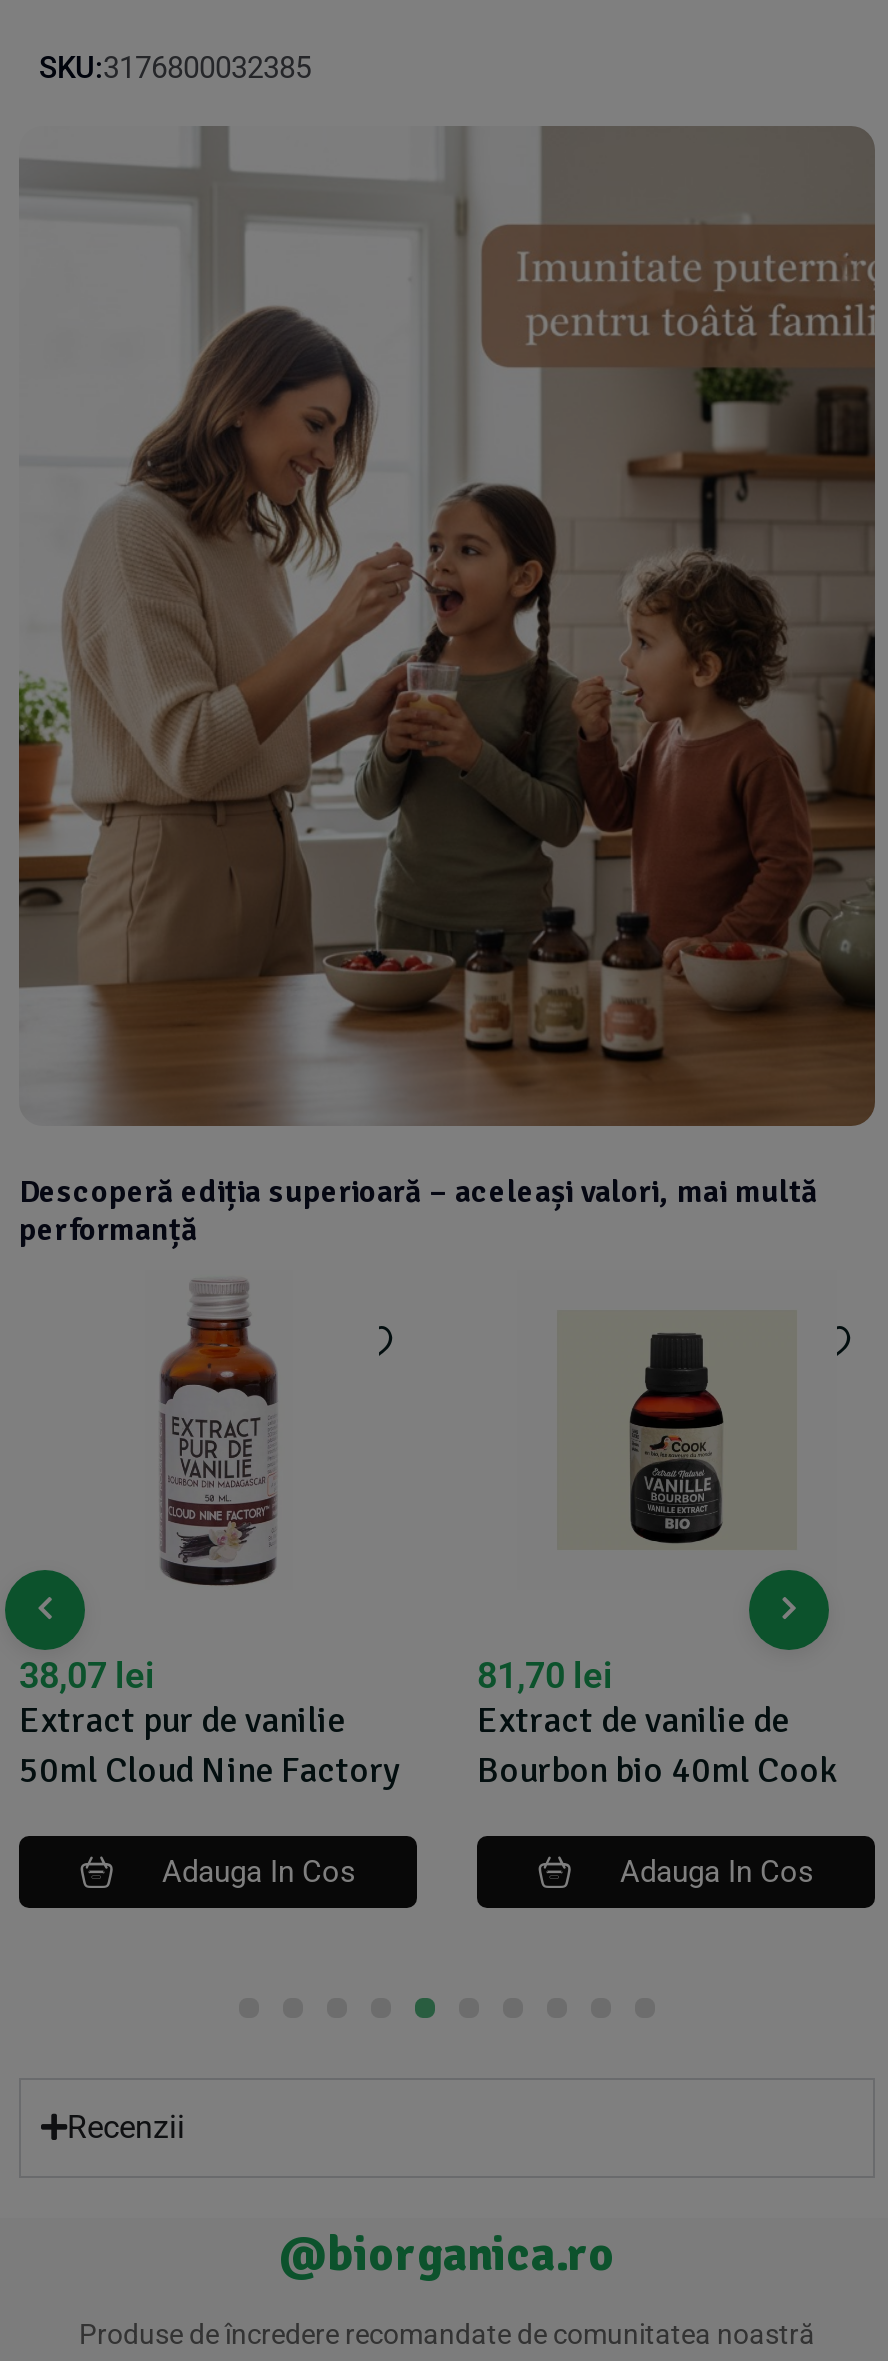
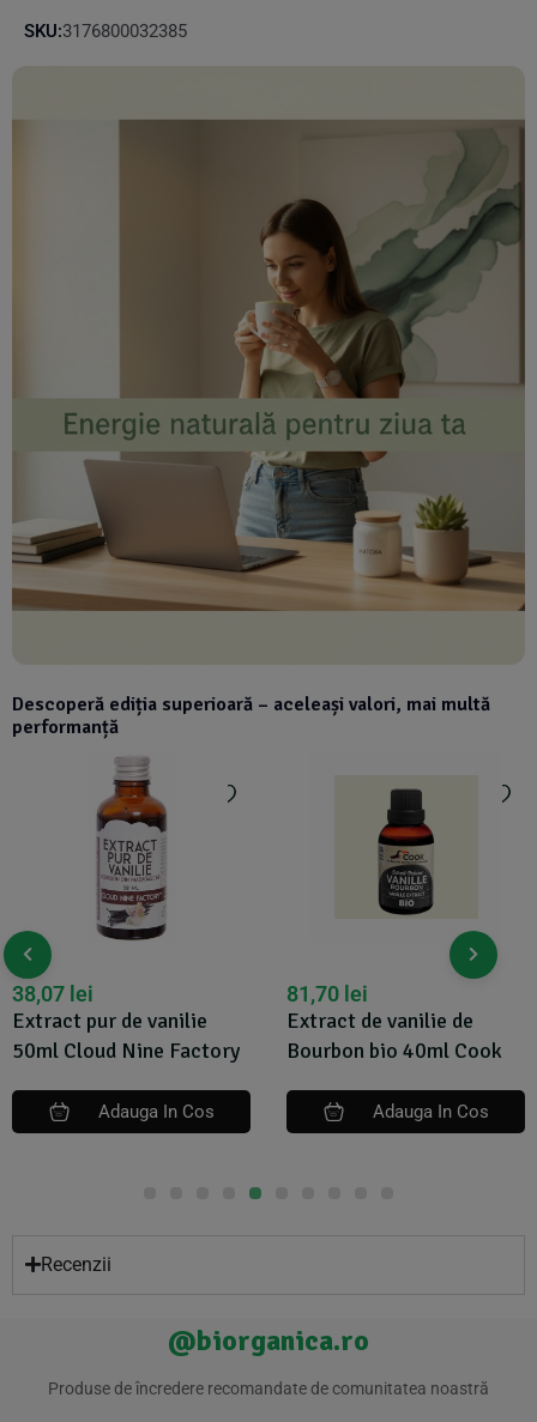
- [image]
+ [image]
